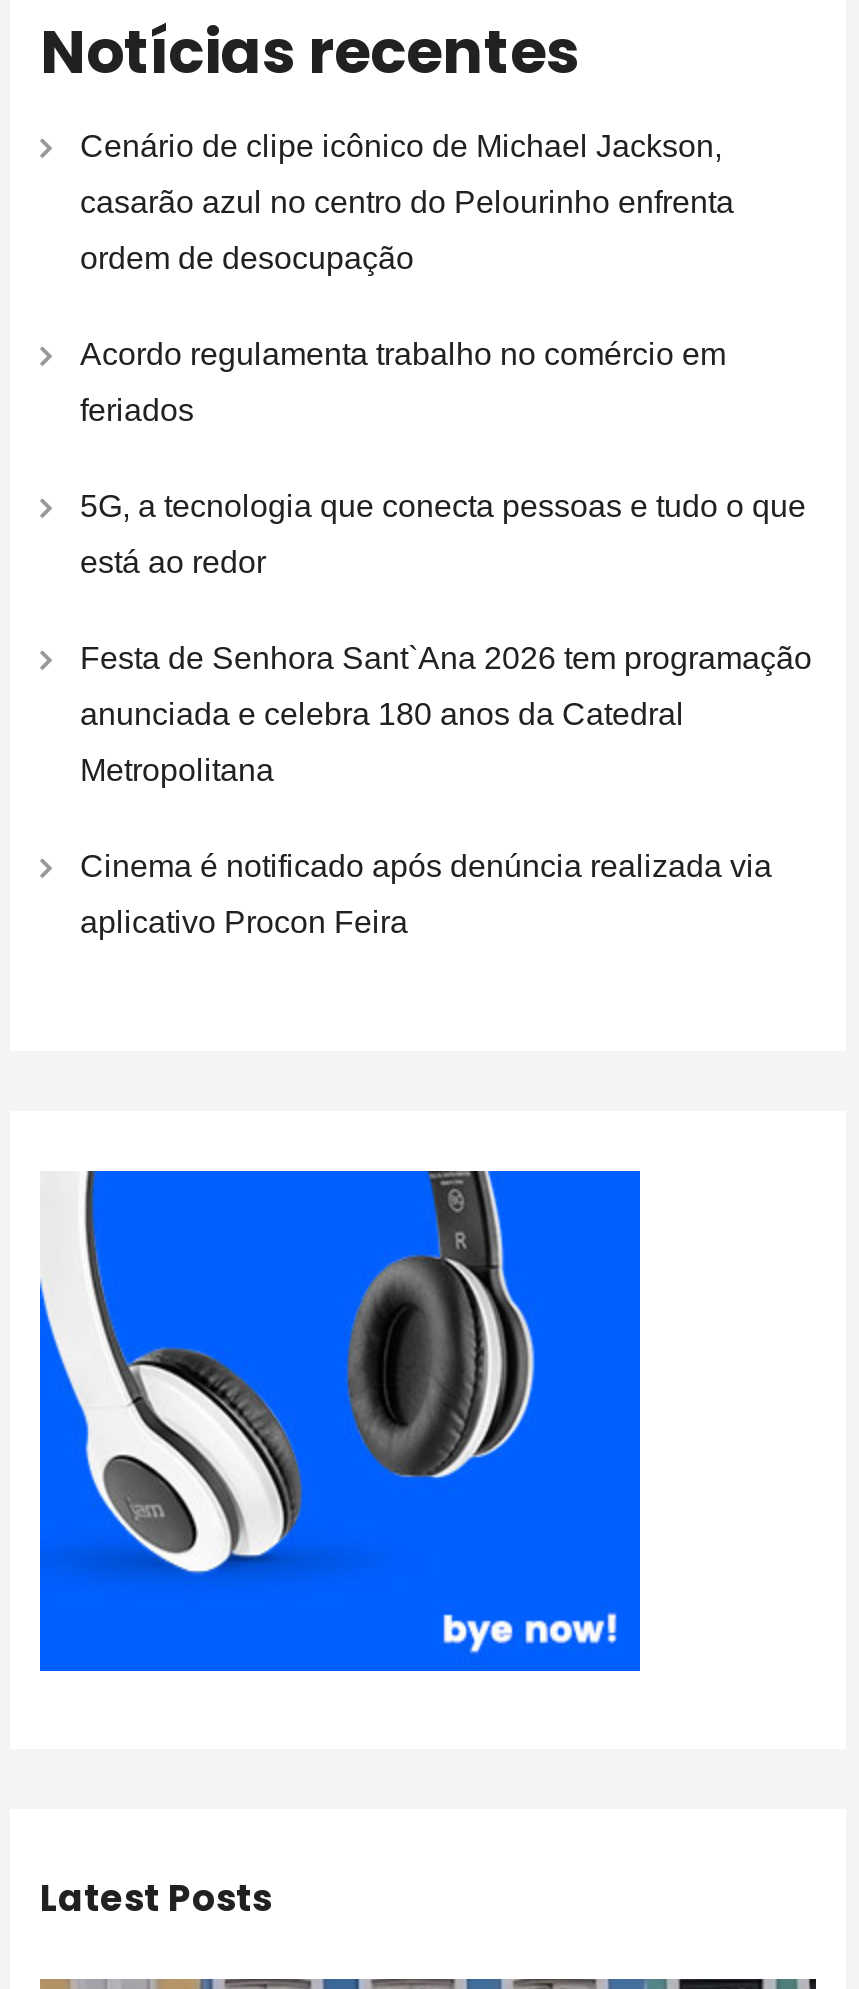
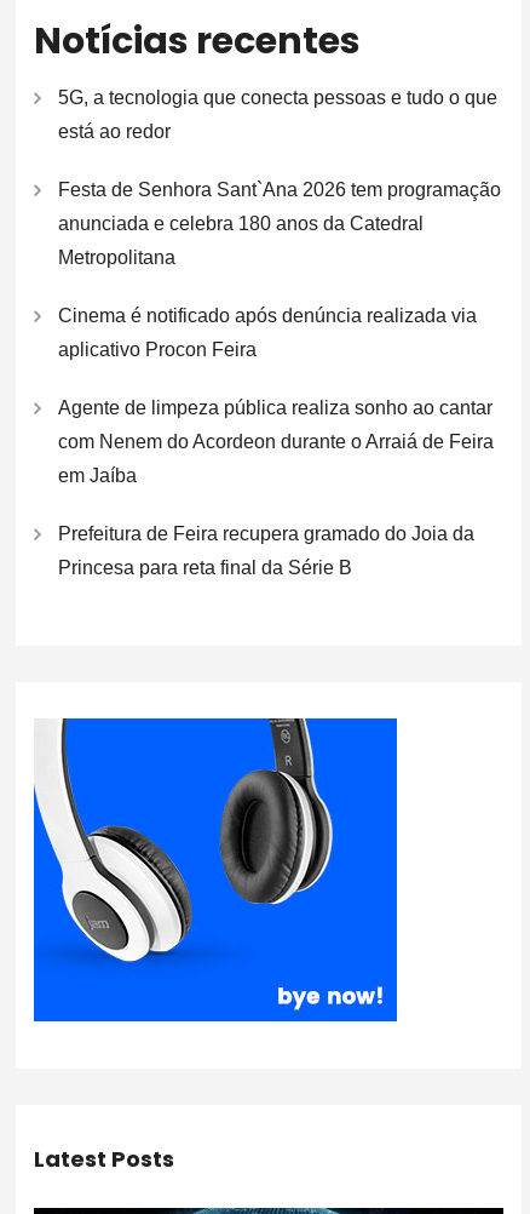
- Cenário de clipe icônico de Michael Jackson,
- casarão azul no centro do Pelourinho enfrenta
- ordem de desocupação
- Acordo regulamenta trabalho no comércio em
- feriados

moved up: 5G, a tecnologia que conecta pessoas e tudo o que | está ao redor | Festa de Senhora Sant`Ana 2026 tem programação | anunciada e celebra 180 anos da Catedral | Metropolitana | Cinema é notificado após denúncia realizada via | aplicativo Procon Feira

+ Agente de limpeza pública realiza sonho ao cantar
+ com Nenem do Acordeon durante o Arraiá de Feira
+ em Jaíba
+ Prefeitura de Feira recupera gramado do Joia da
+ Princesa para reta final da Série B
